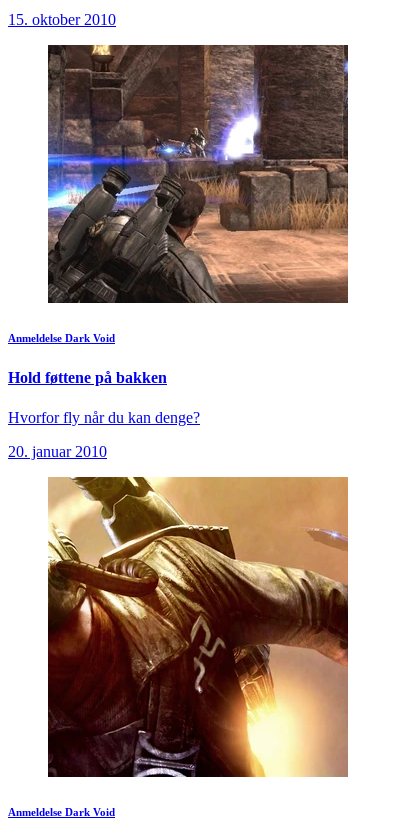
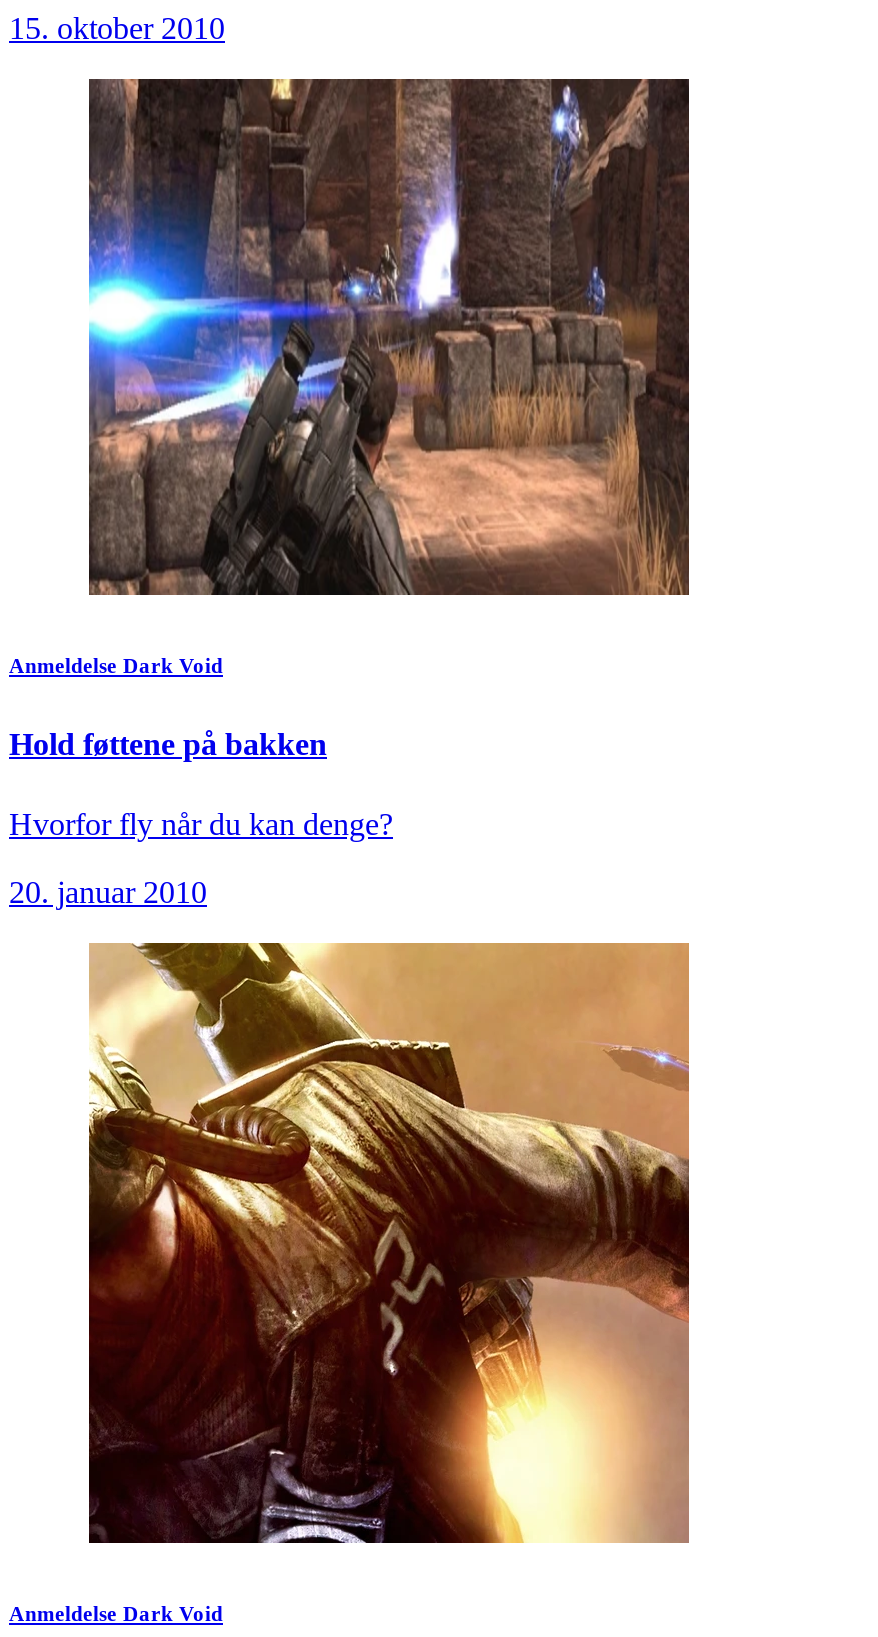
- [image]
+ [image]
